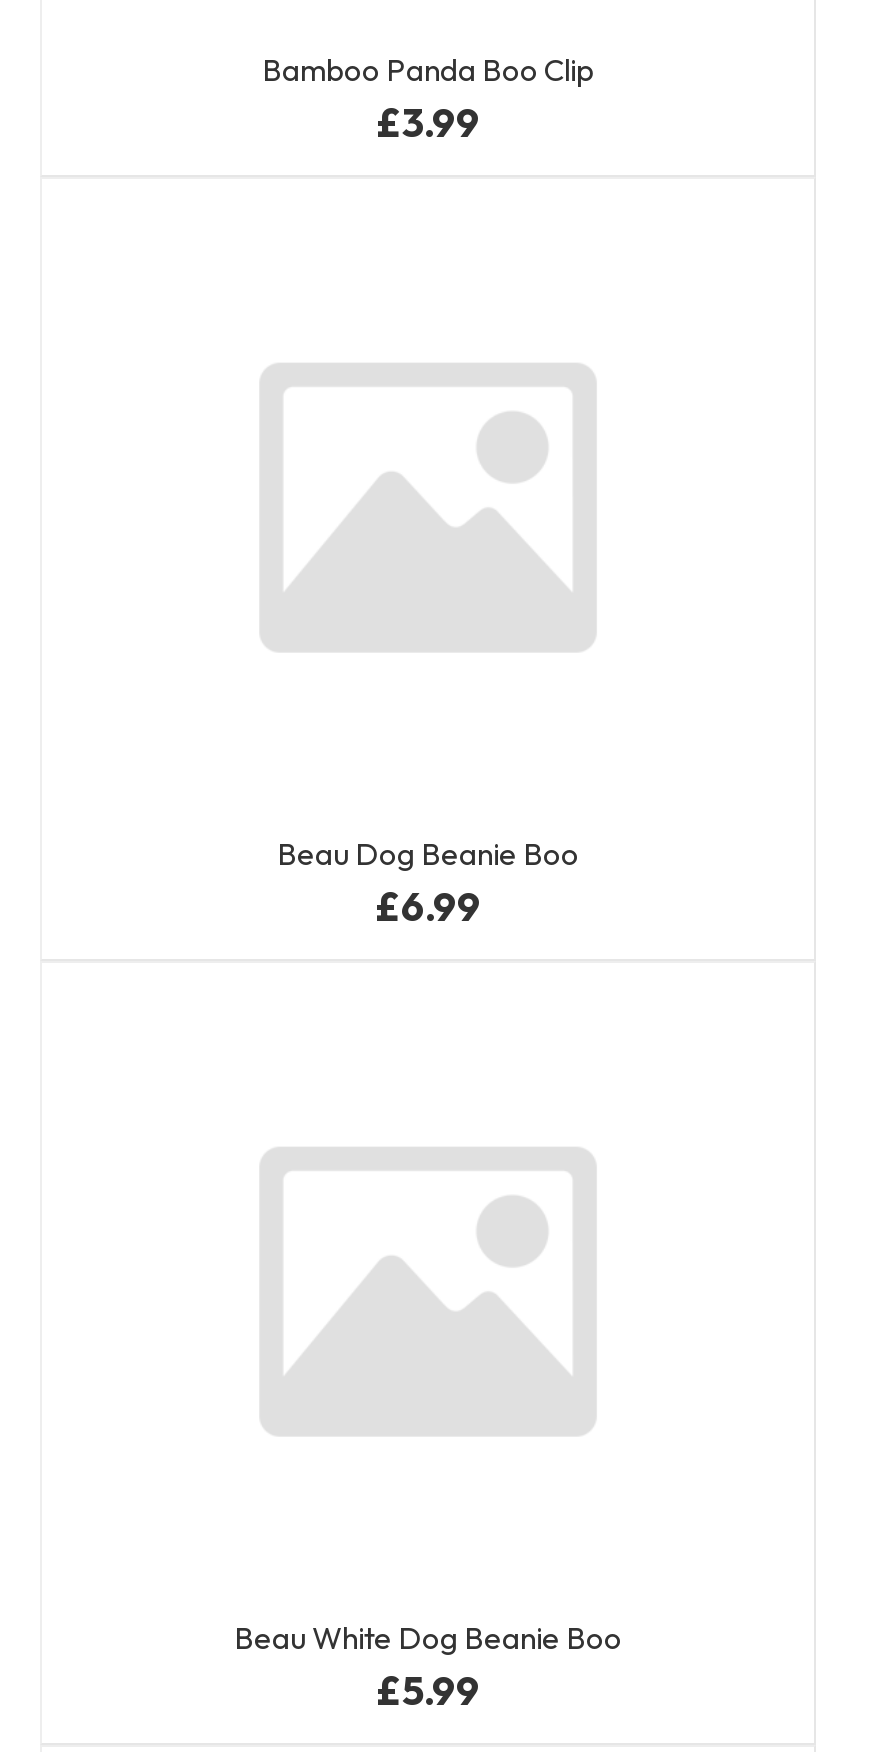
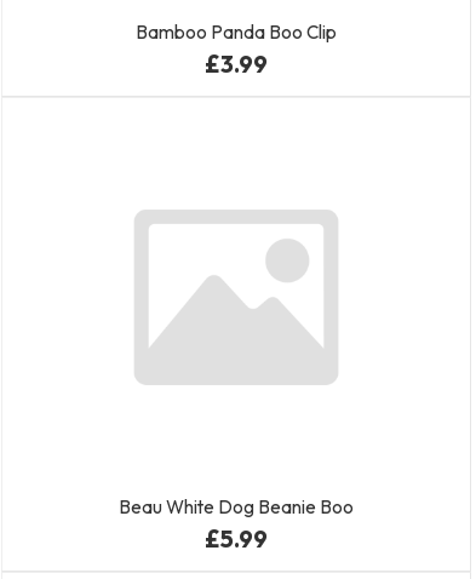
- Beau Dog Beanie Boo
- £6.99
